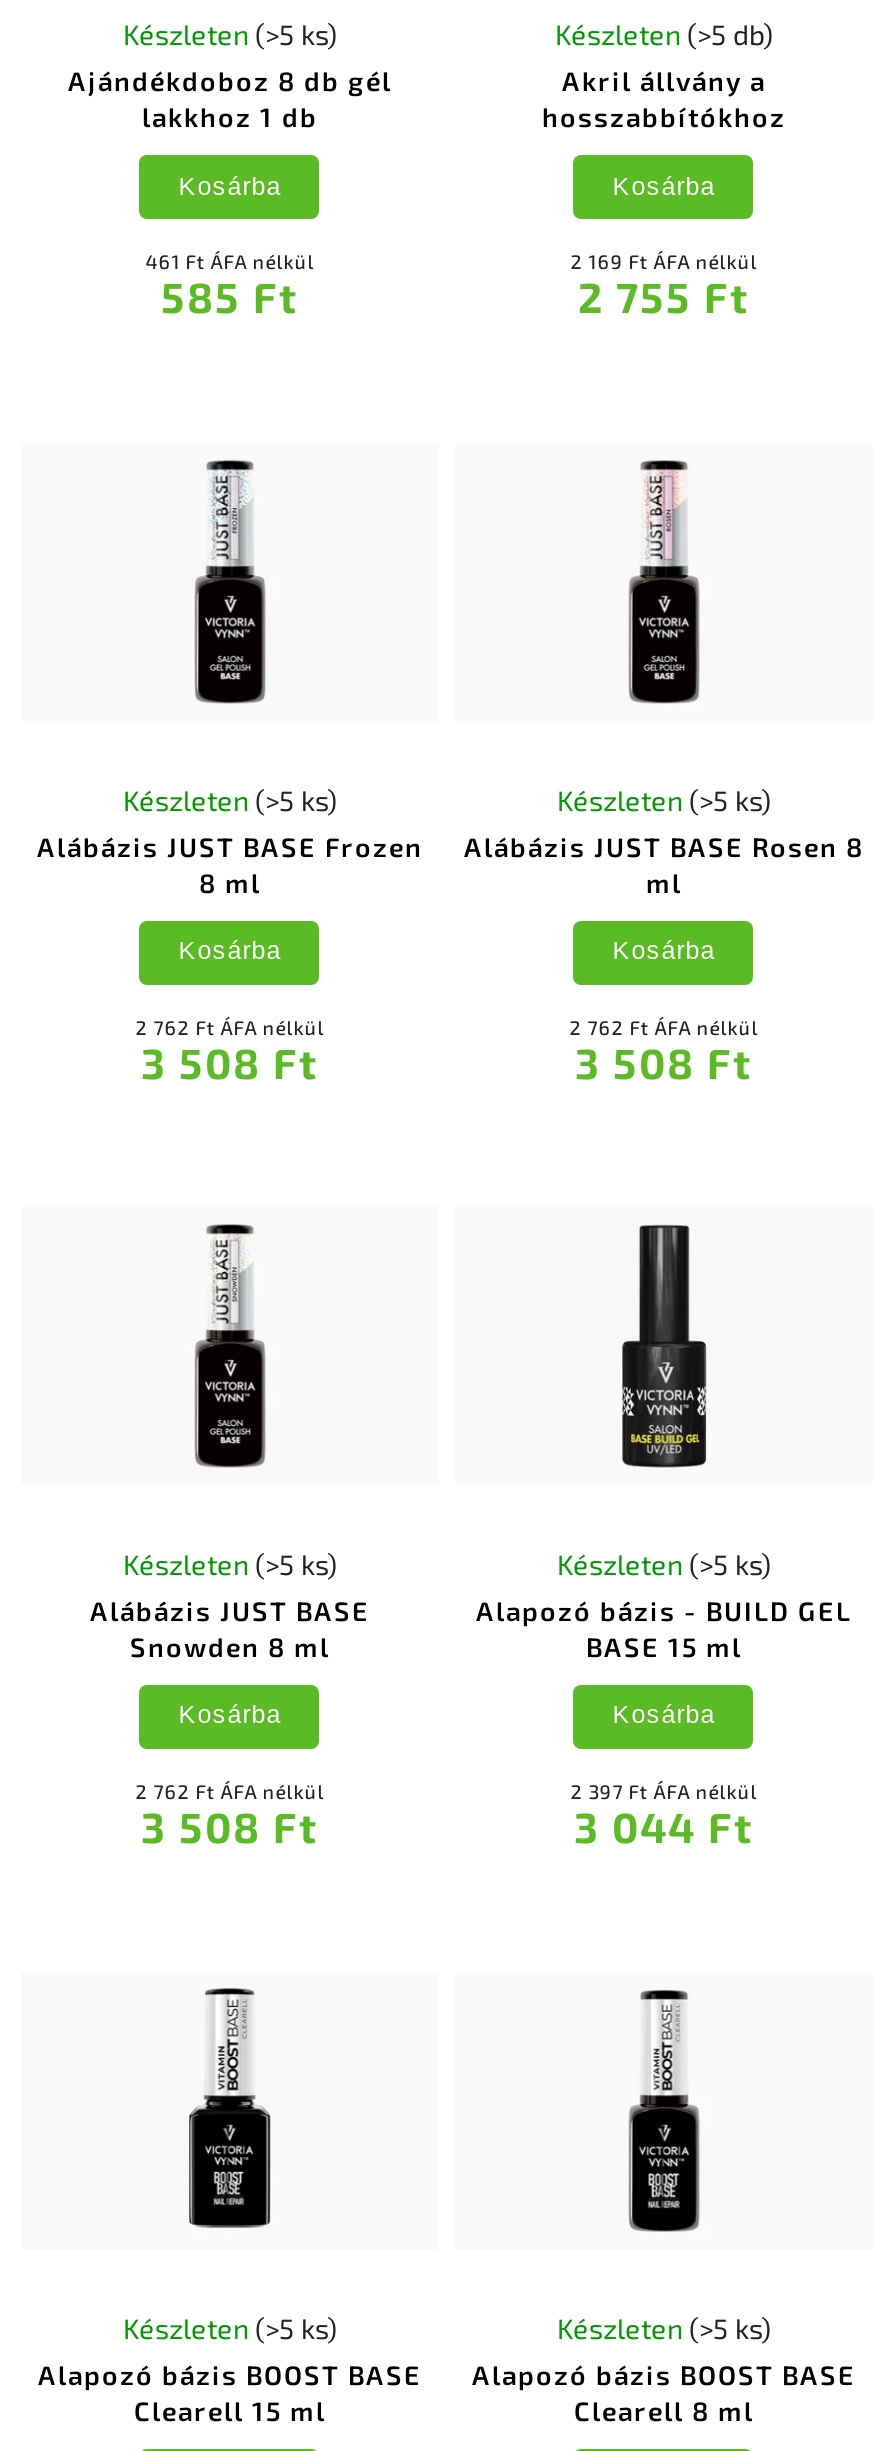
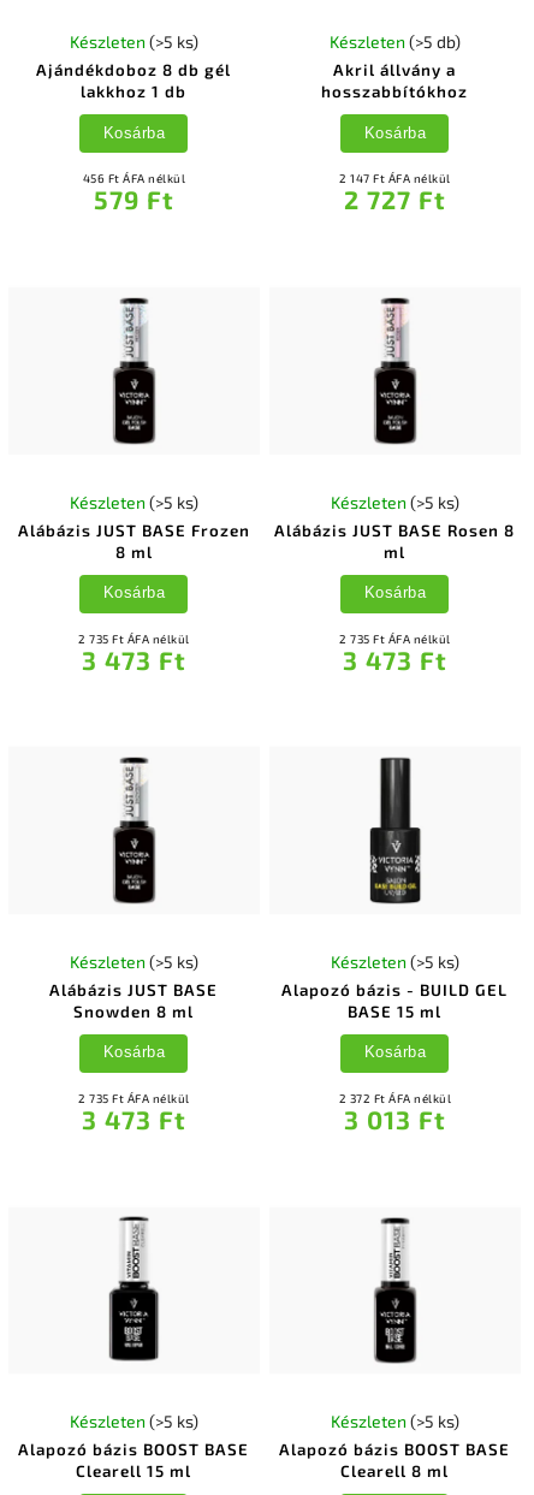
- 461 Ft ÁFA nélkül
+ 456 Ft ÁFA nélkül

- 2 169 Ft ÁFA nélkül
+ 2 147 Ft ÁFA nélkül

- 585 Ft
+ 579 Ft

- 2 755 Ft
+ 2 727 Ft

- 2 762 Ft ÁFA nélkül
+ 2 735 Ft ÁFA nélkül

- 2 762 Ft ÁFA nélkül
+ 2 735 Ft ÁFA nélkül

- 3 508 Ft
+ 3 473 Ft

- 3 508 Ft
+ 3 473 Ft

- 2 762 Ft ÁFA nélkül
+ 2 735 Ft ÁFA nélkül

- 2 397 Ft ÁFA nélkül
+ 2 372 Ft ÁFA nélkül

- 3 508 Ft
+ 3 473 Ft

- 3 044 Ft
+ 3 013 Ft
